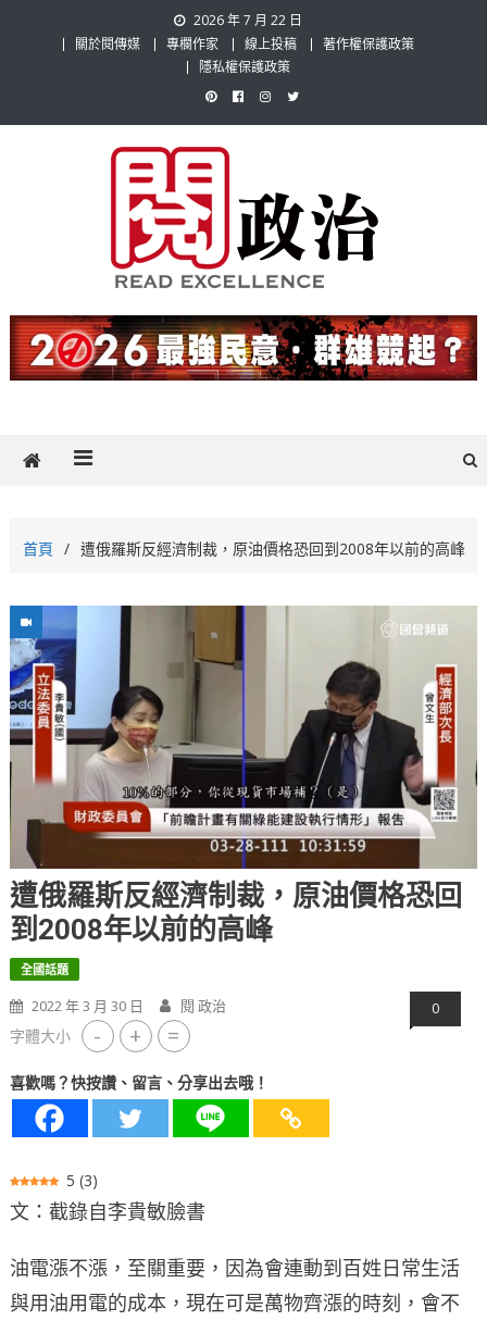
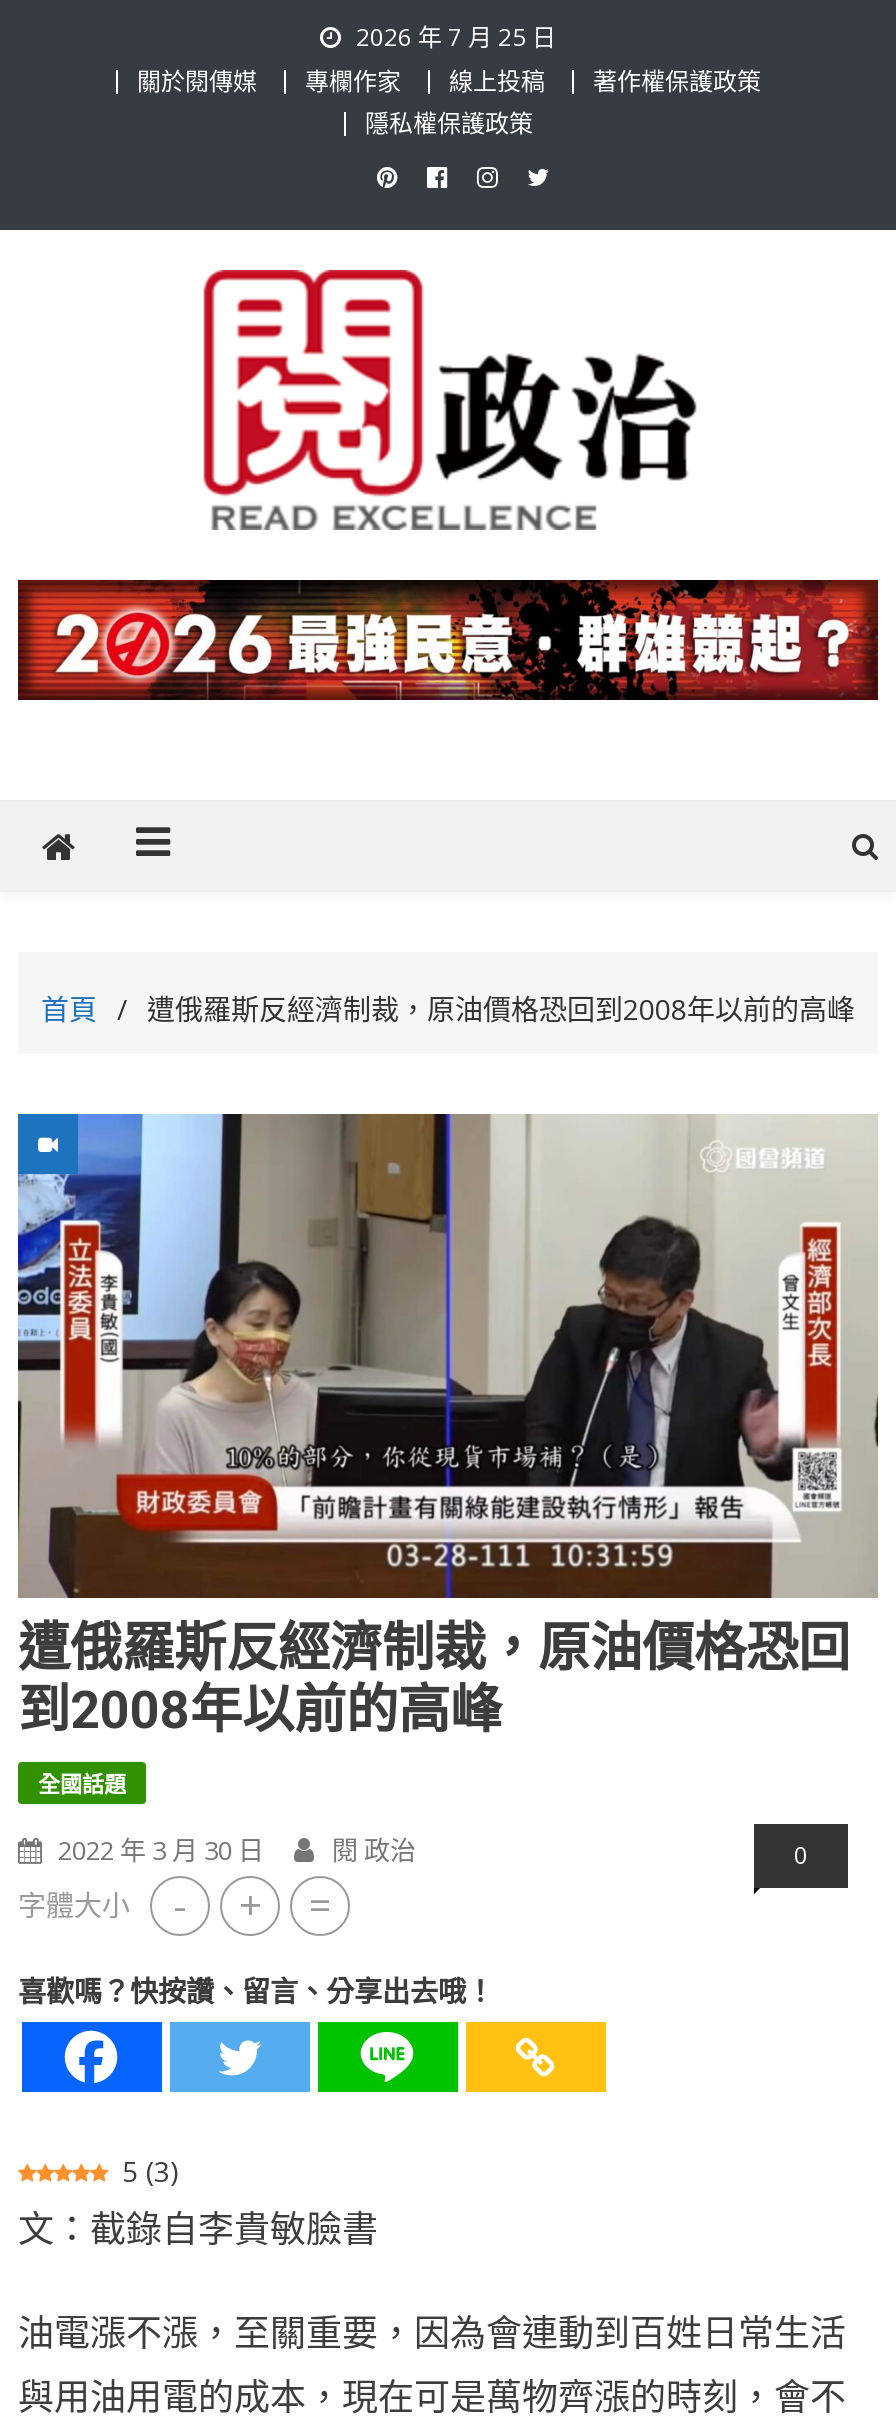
- 2026 年 7 月 22 日
+ 2026 年 7 月 25 日
